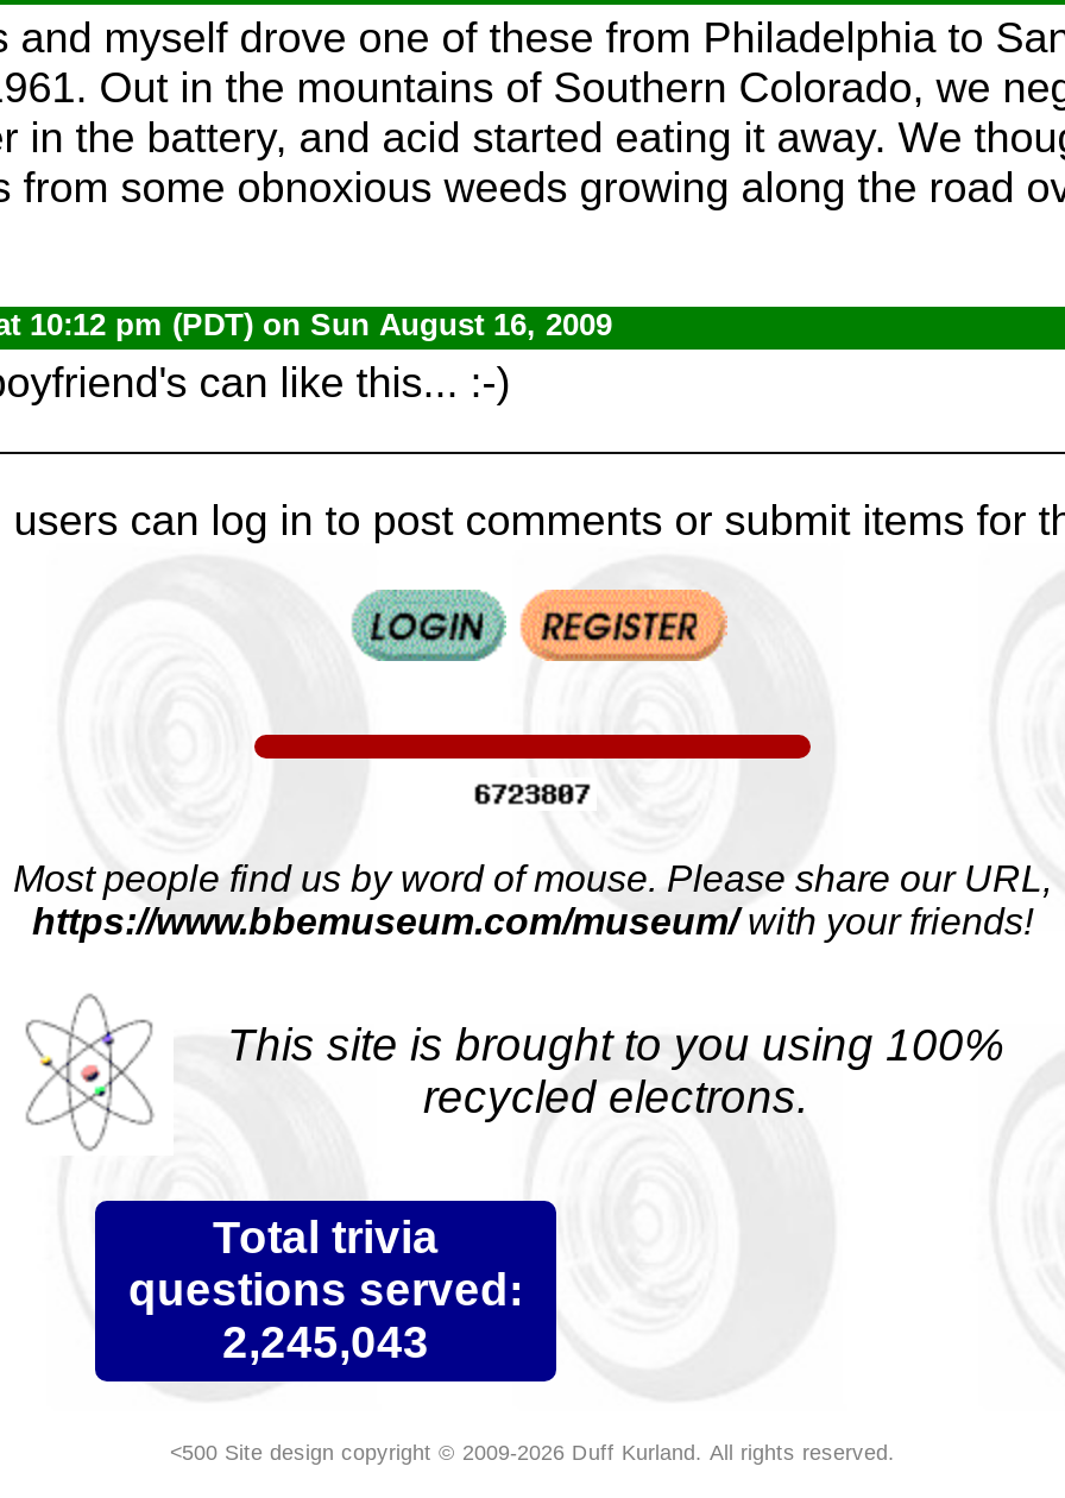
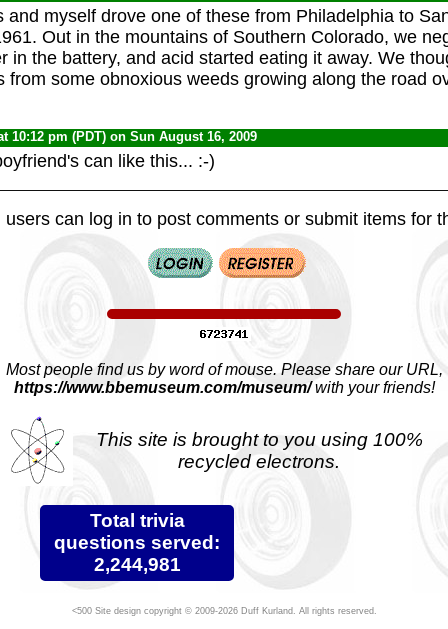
- 2,245,043
+ 2,244,981
